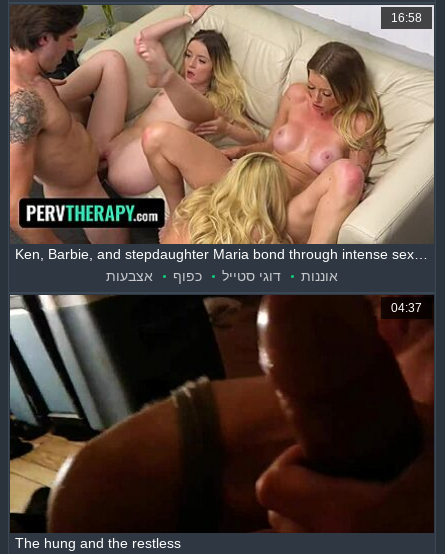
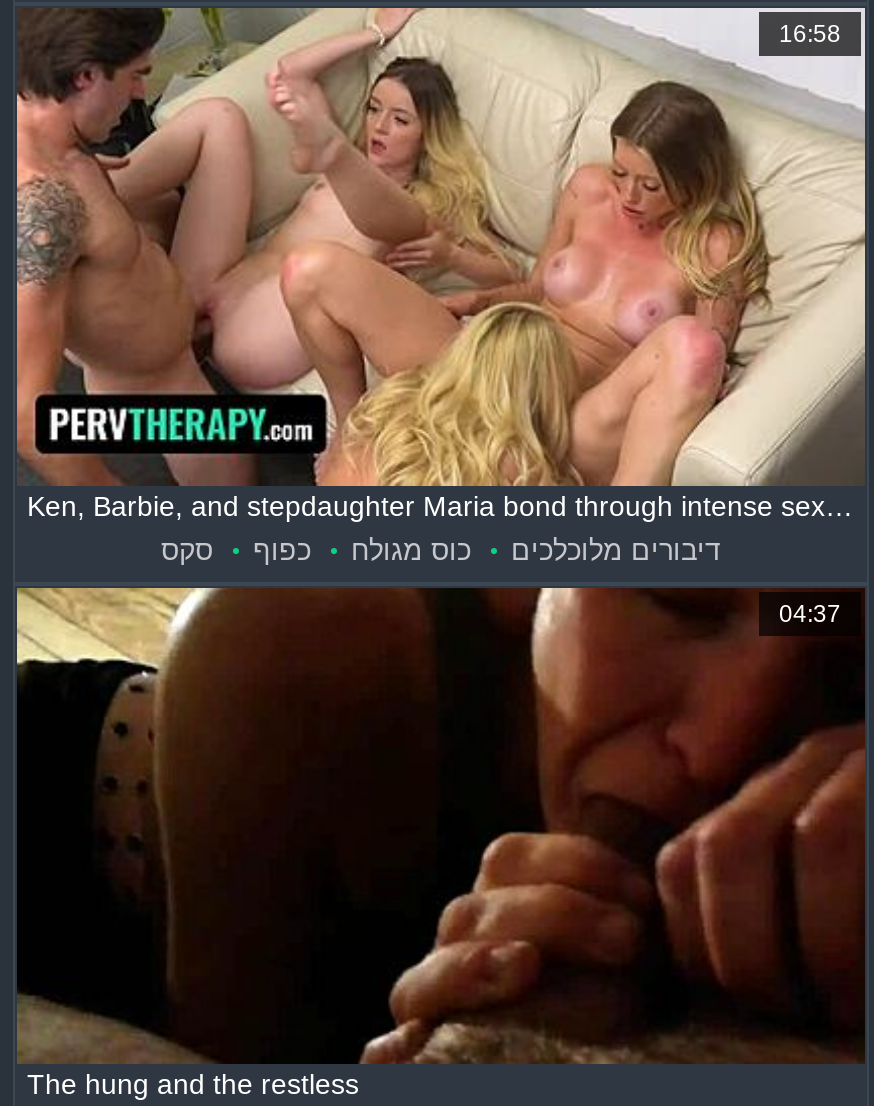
- אצבעות
+ סקס

- דוגי סטייל
- אוננות
+ כוס מגולח
+ דיבורים מלוכלכים

- [image]
+ [image]
